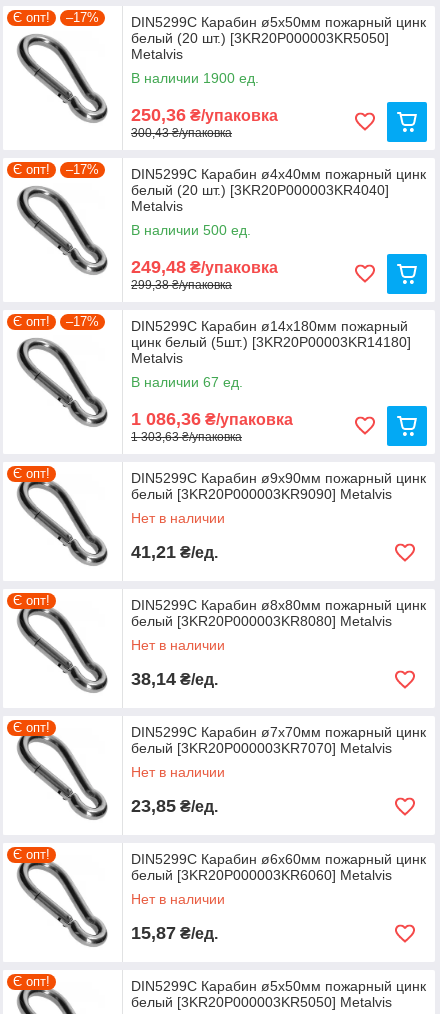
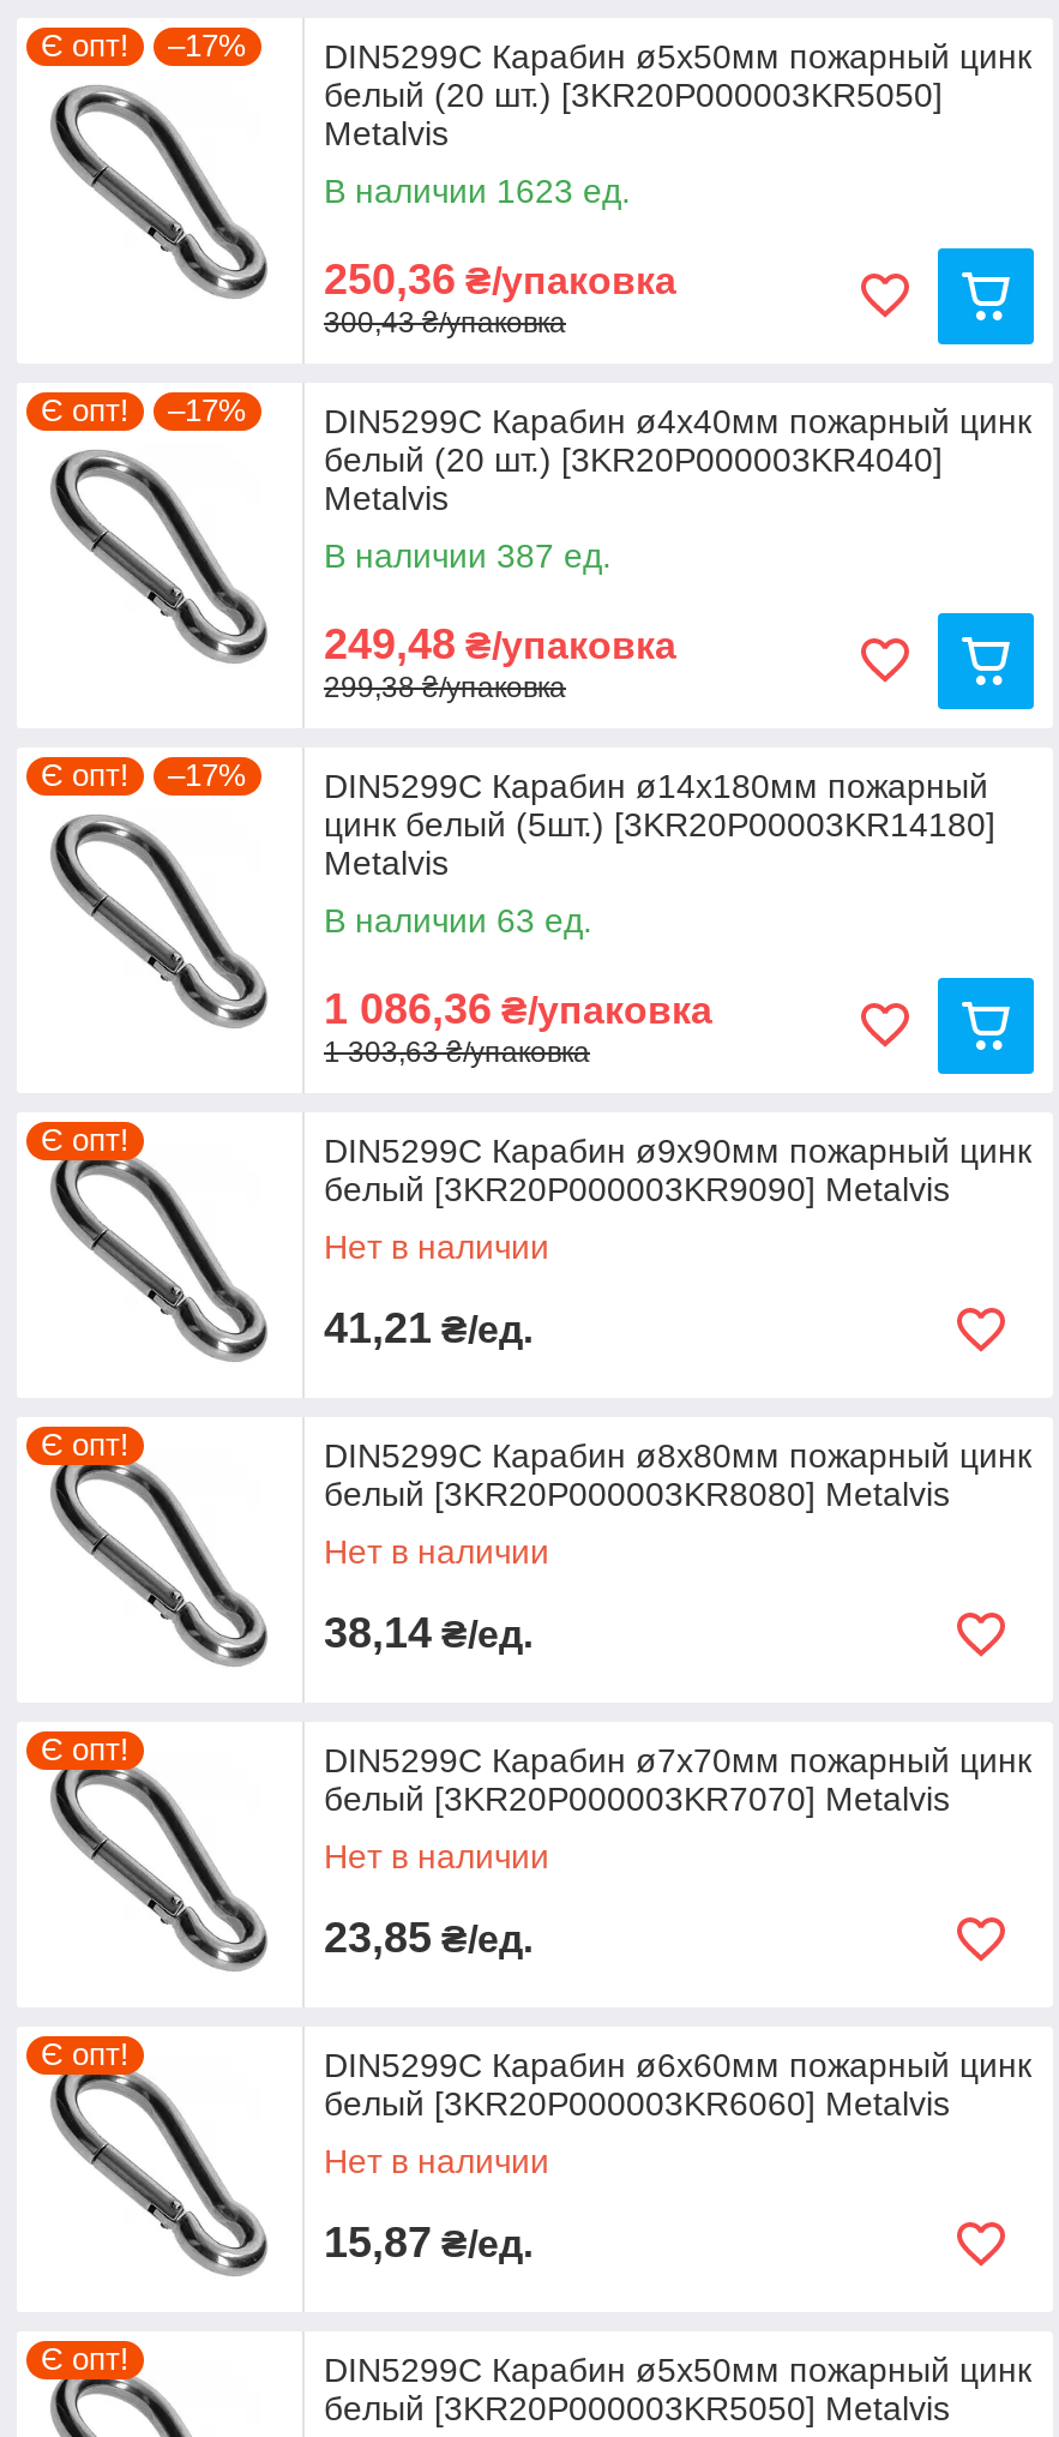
- В наличии 1900 ед.
+ В наличии 1623 ед.

- В наличии 500 ед.
+ В наличии 387 ед.

- В наличии 67 ед.
+ В наличии 63 ед.
